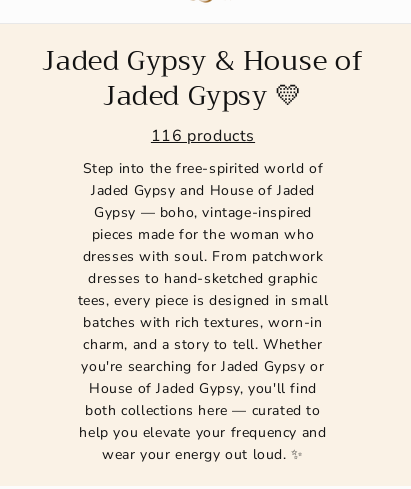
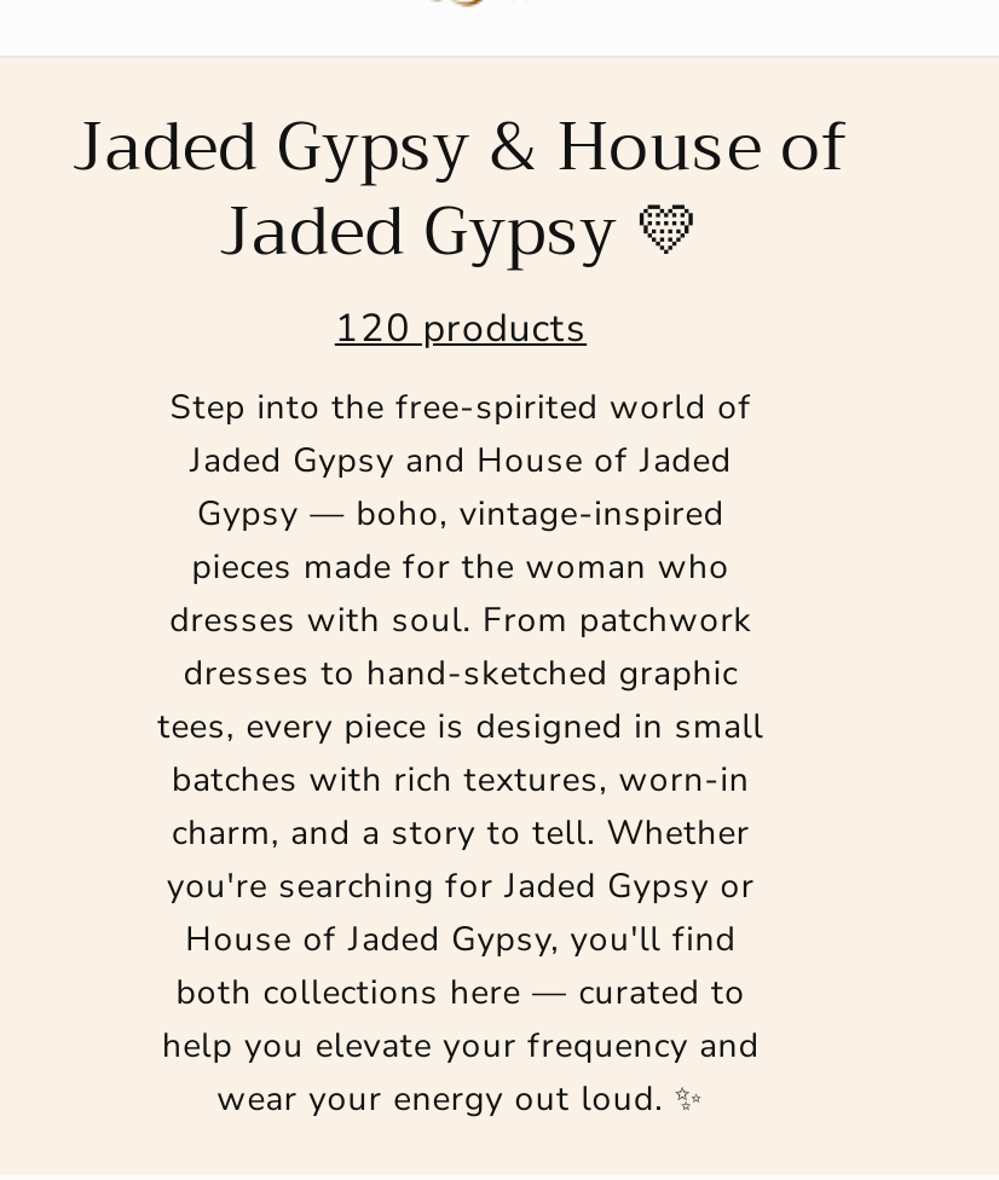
- 116 products
+ 120 products
